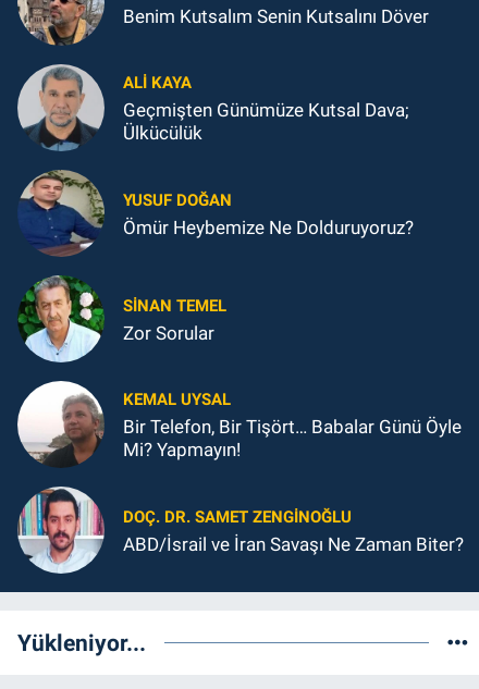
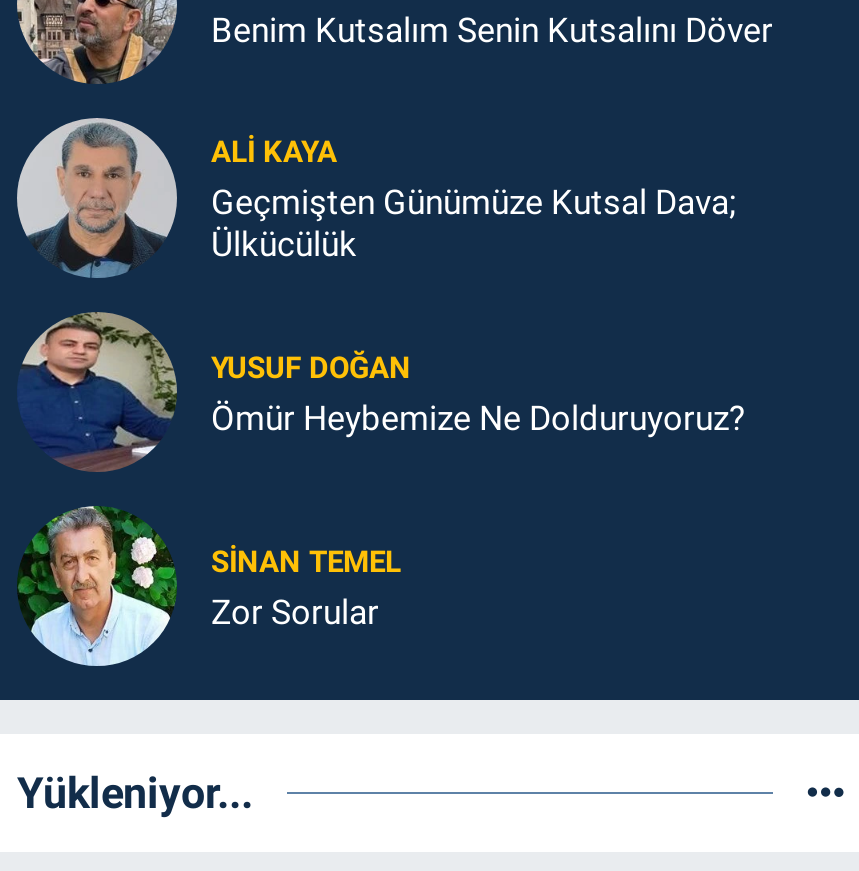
- [image]
- KEMAL UYSAL
- Bir Telefon, Bir Tişört… Babalar Günü Öyle
- Mi? Yapmayın!
- DOÇ. DR. SAMET ZENGİNOĞLU
- ABD/İsrail ve İran Savaşı Ne Zaman Biter?

- [image]
